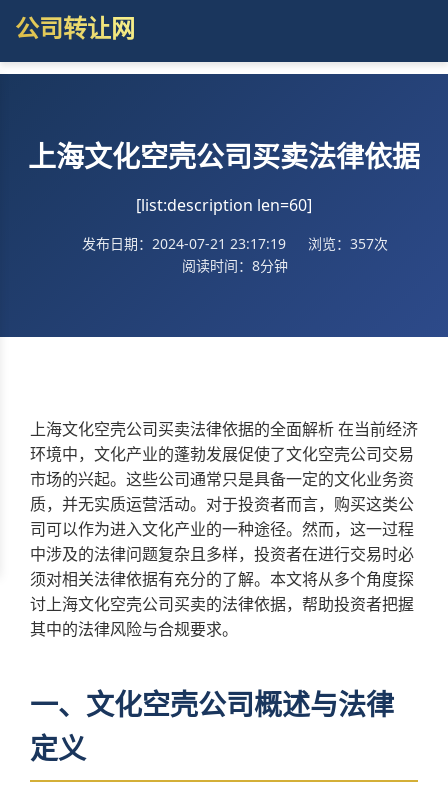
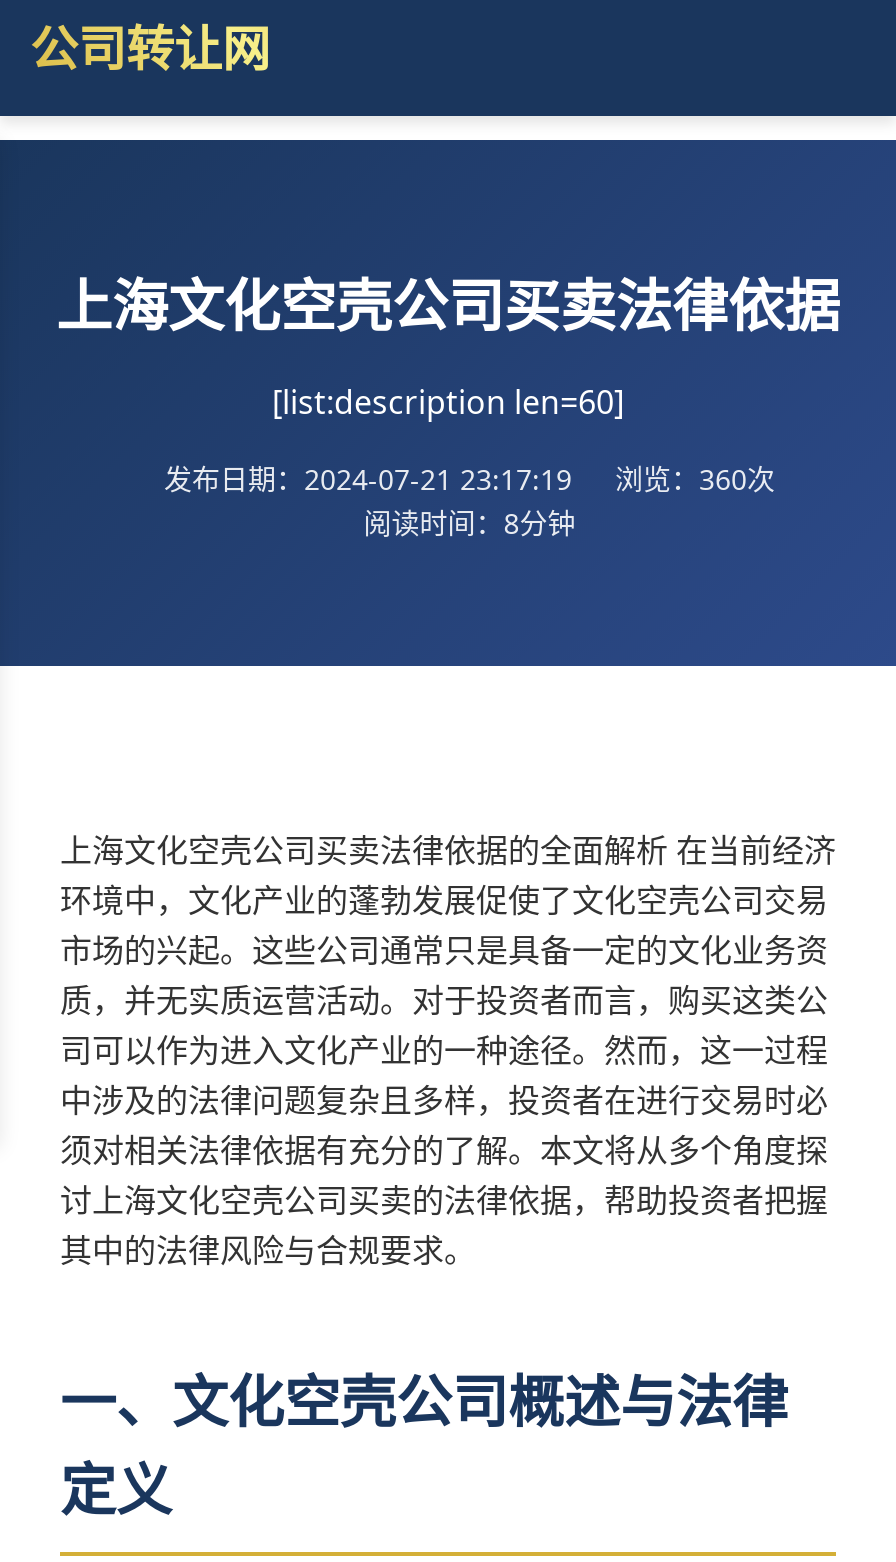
- 发布日期：2024-07-21 23:17:19 浏览：357次
+ 发布日期：2024-07-21 23:17:19 浏览：360次
